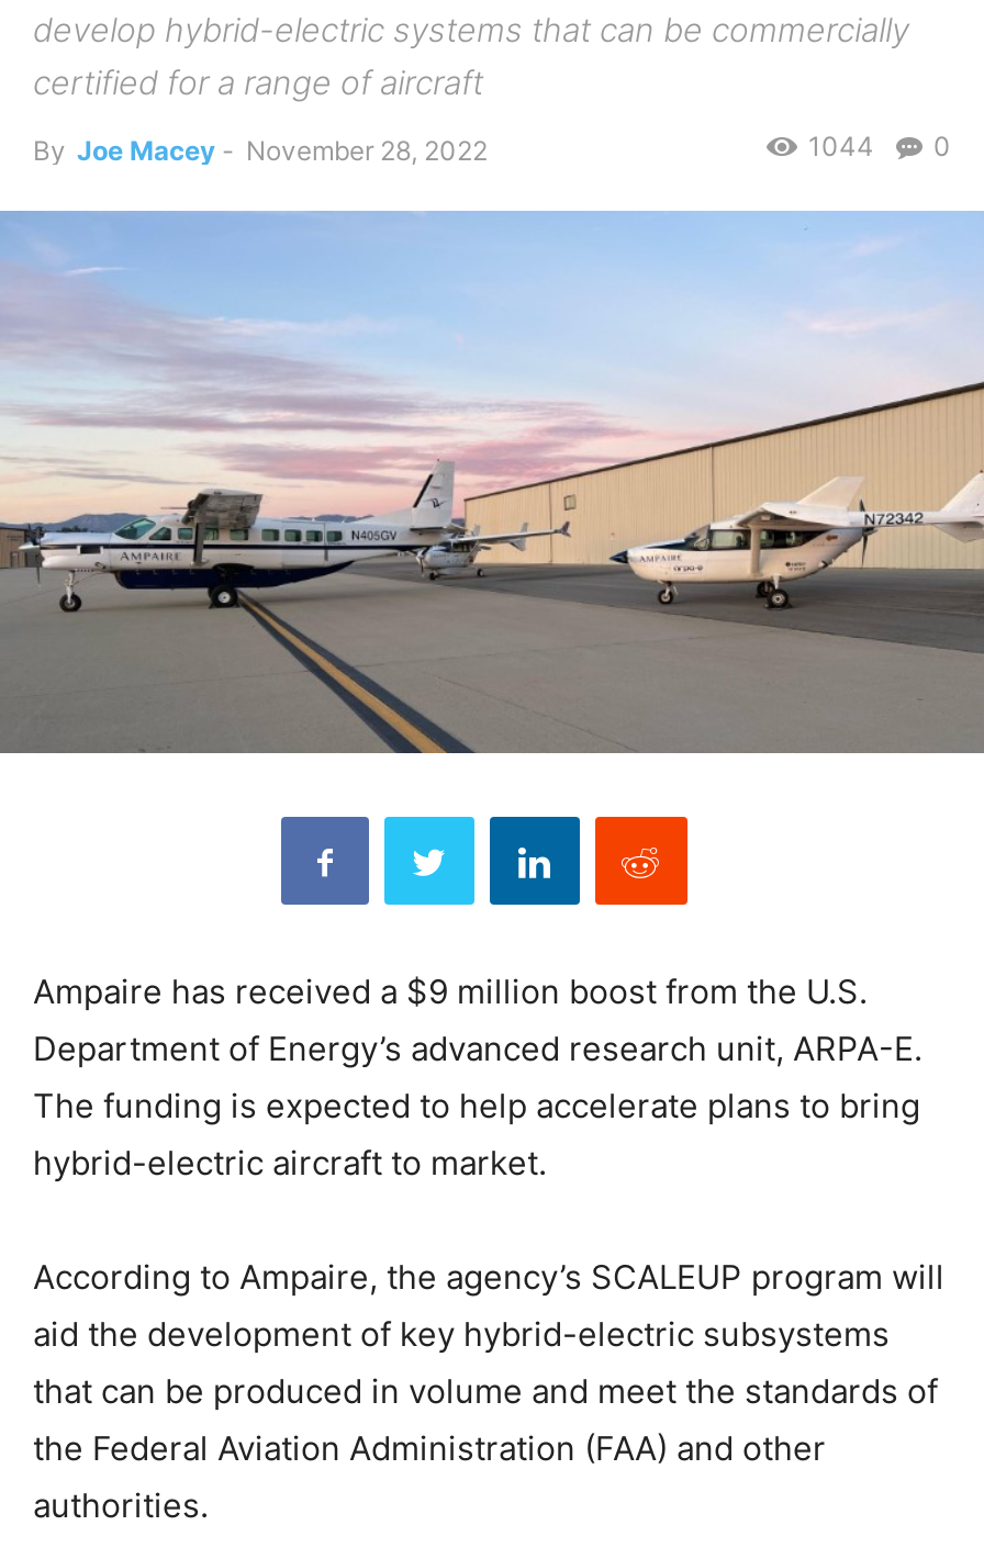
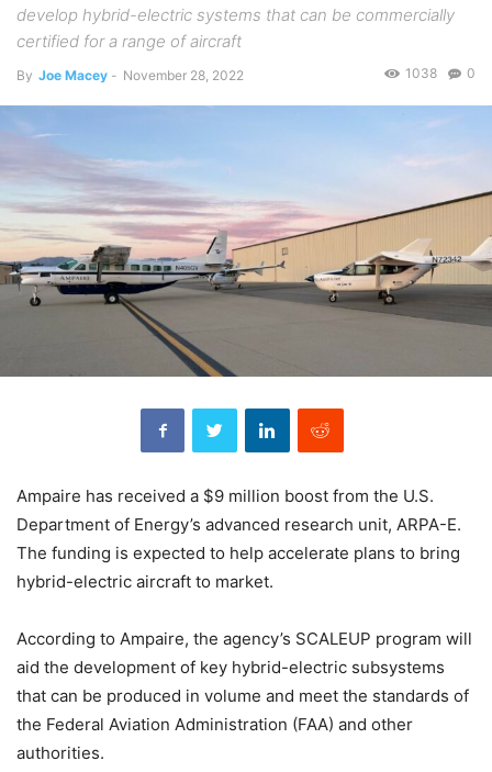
- 1044 0
+ 1038 0
